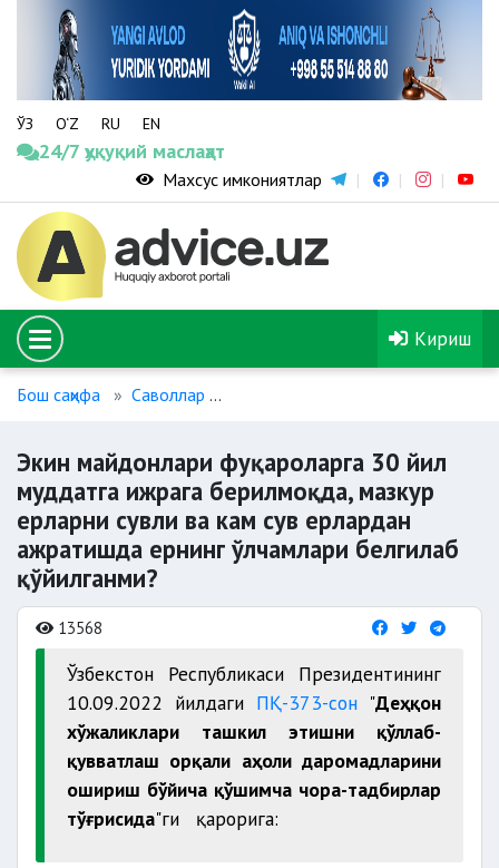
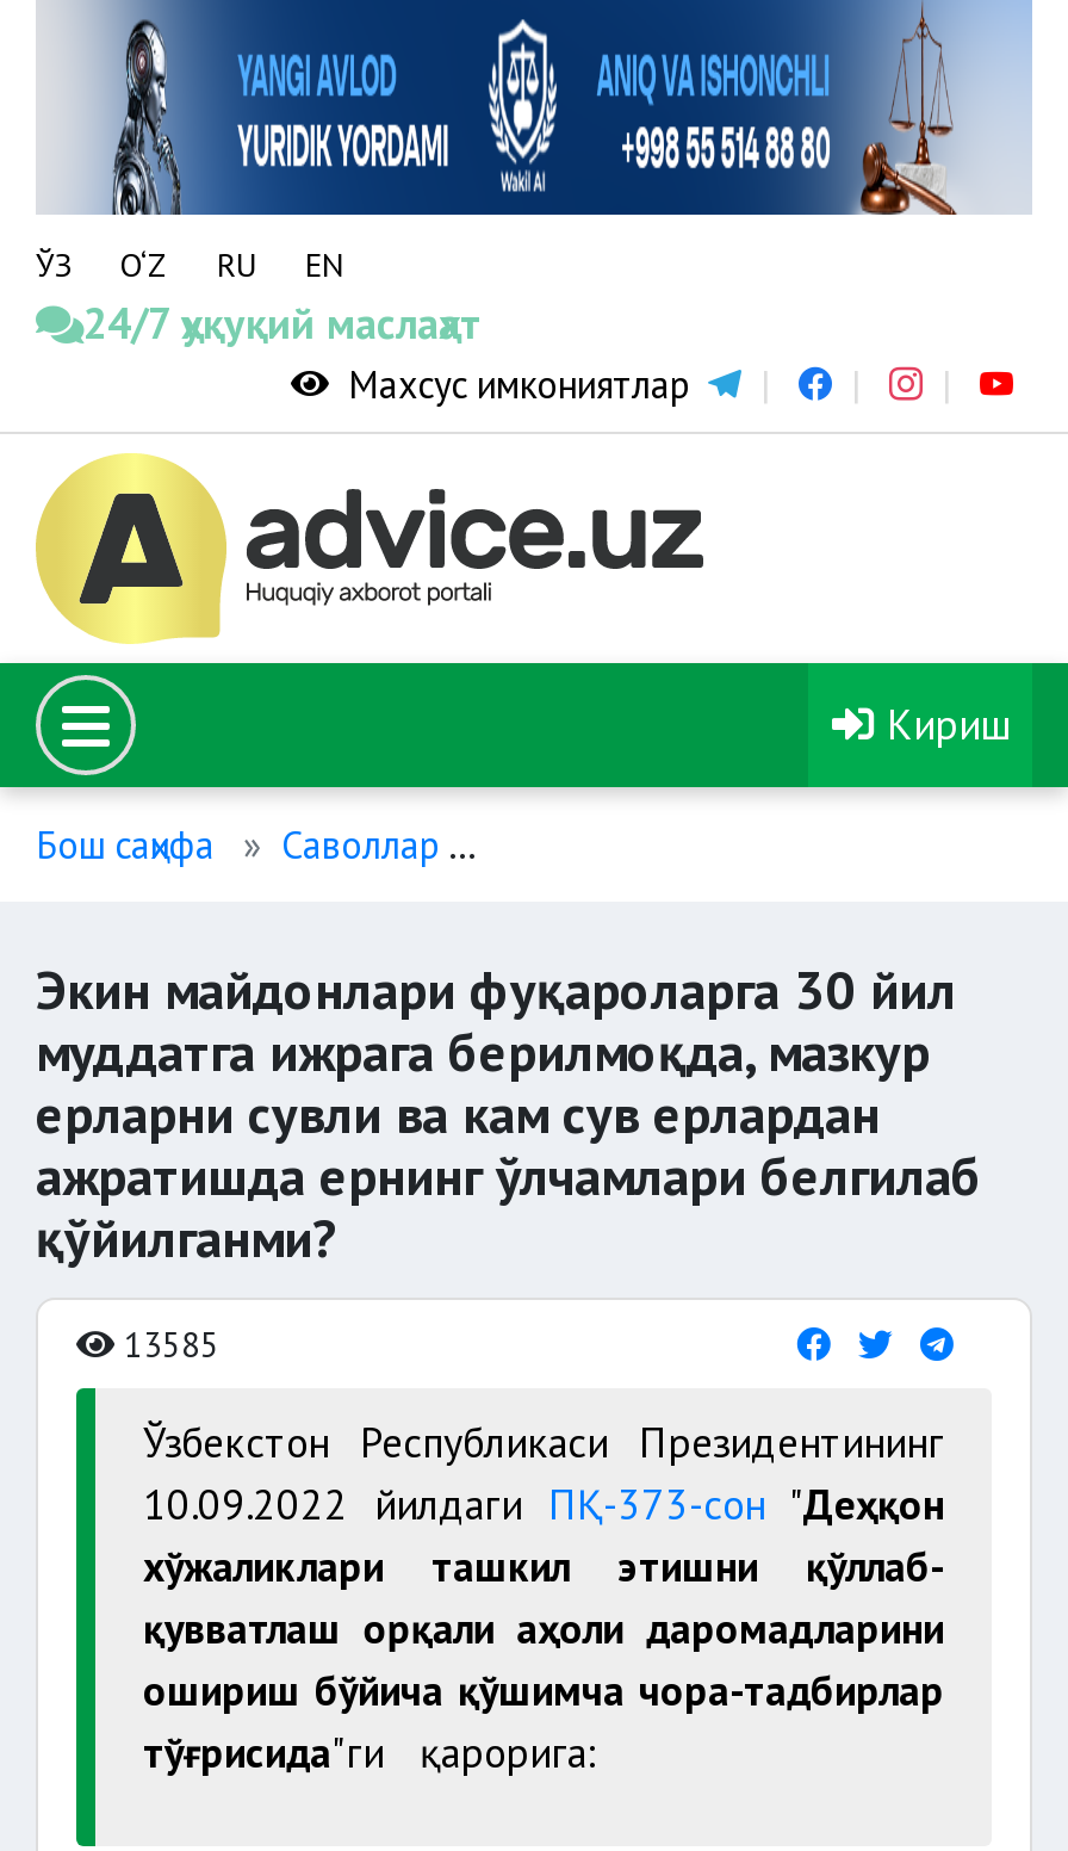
- 13568
+ 13585
